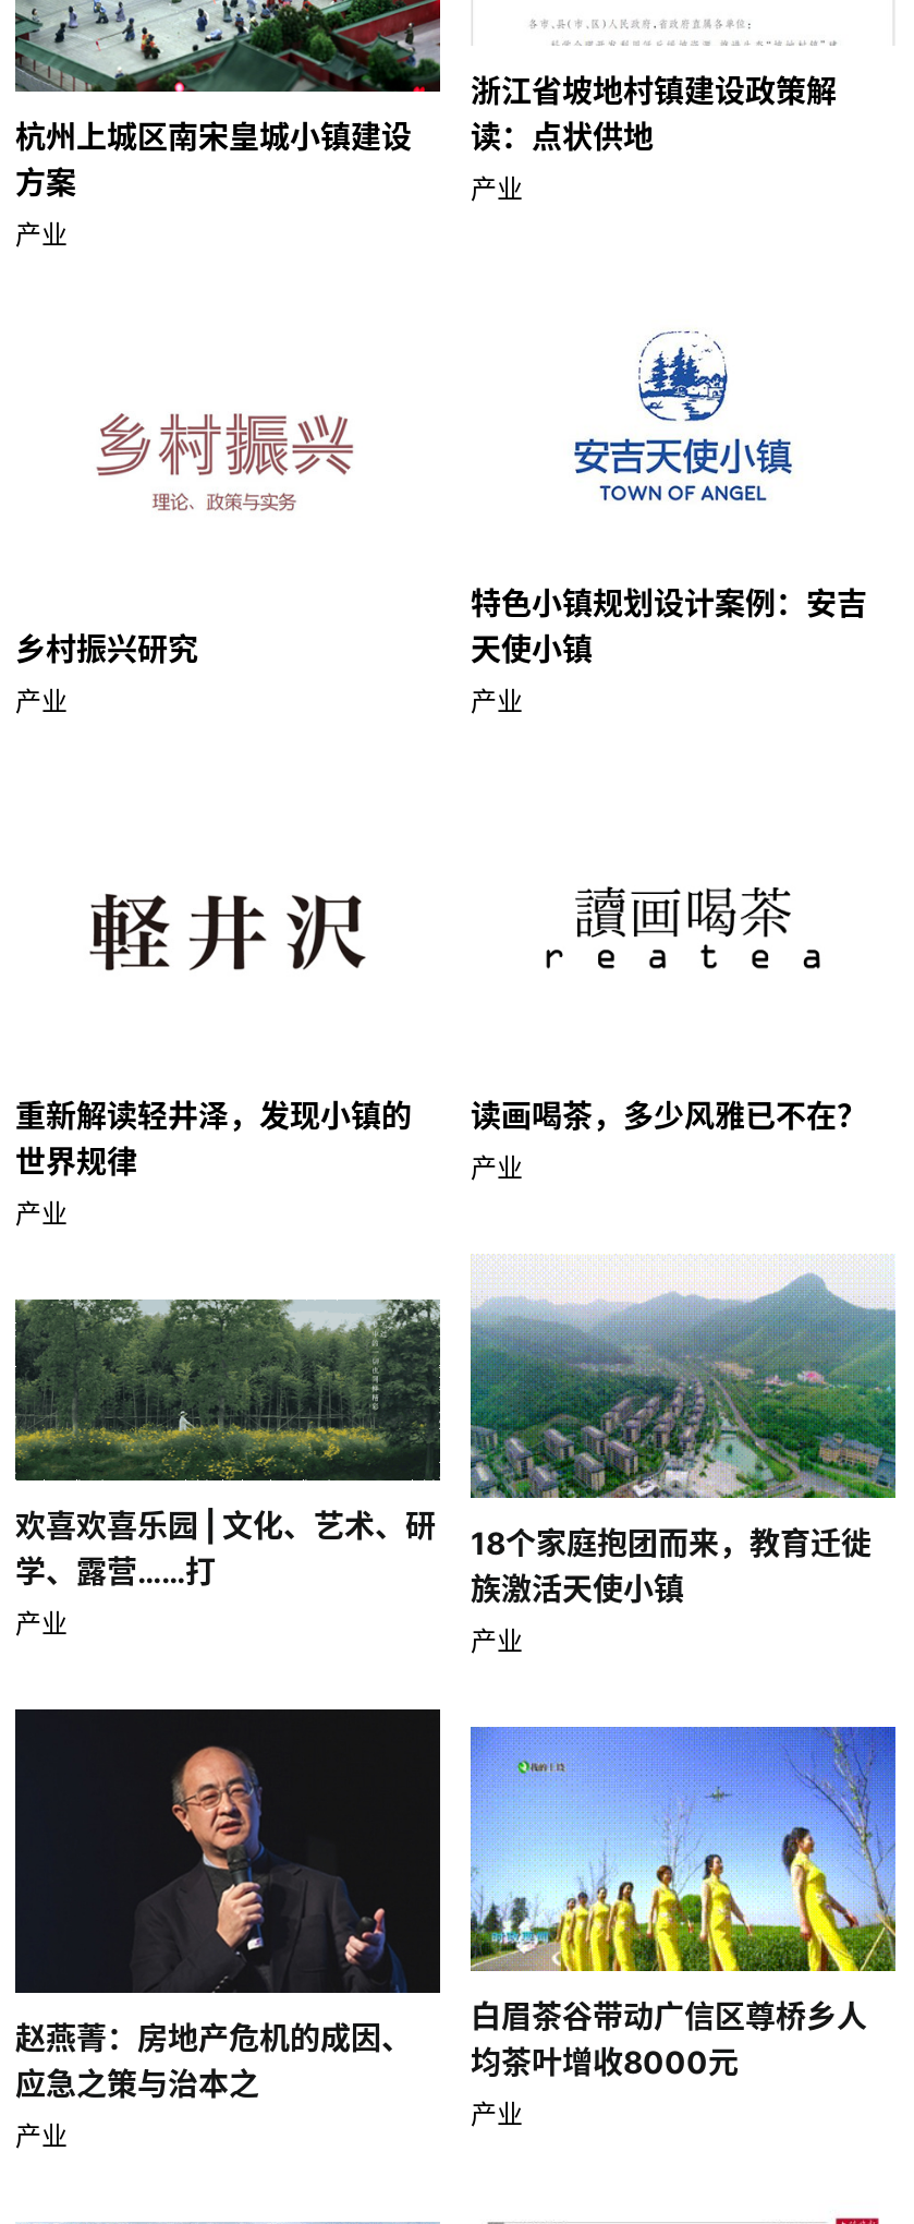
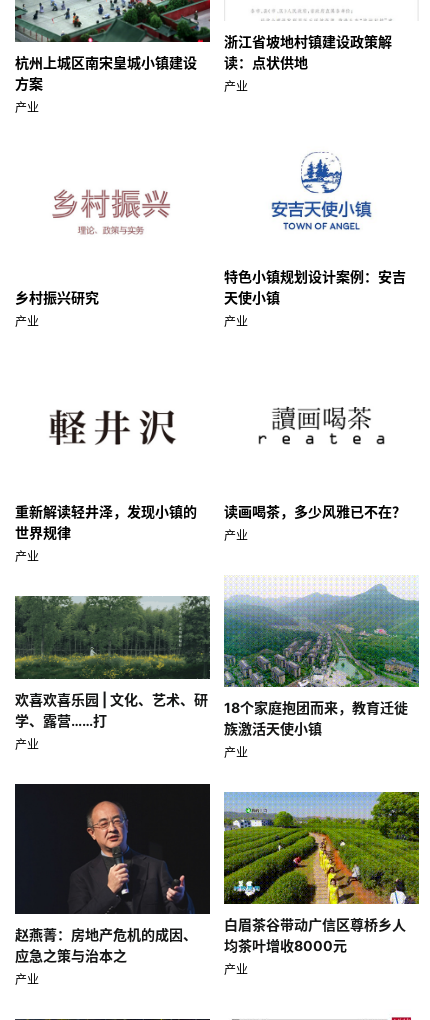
- [image]
+ [image]
